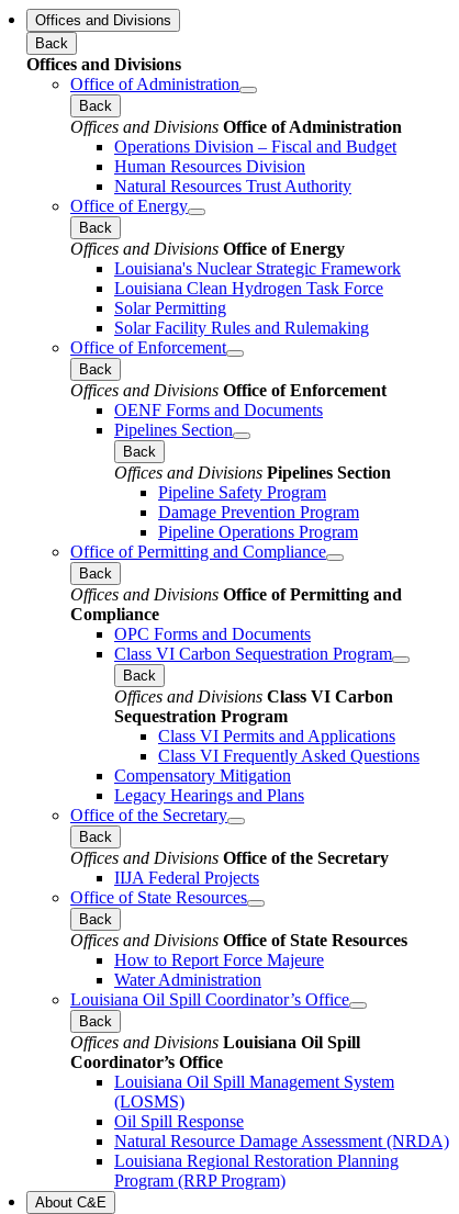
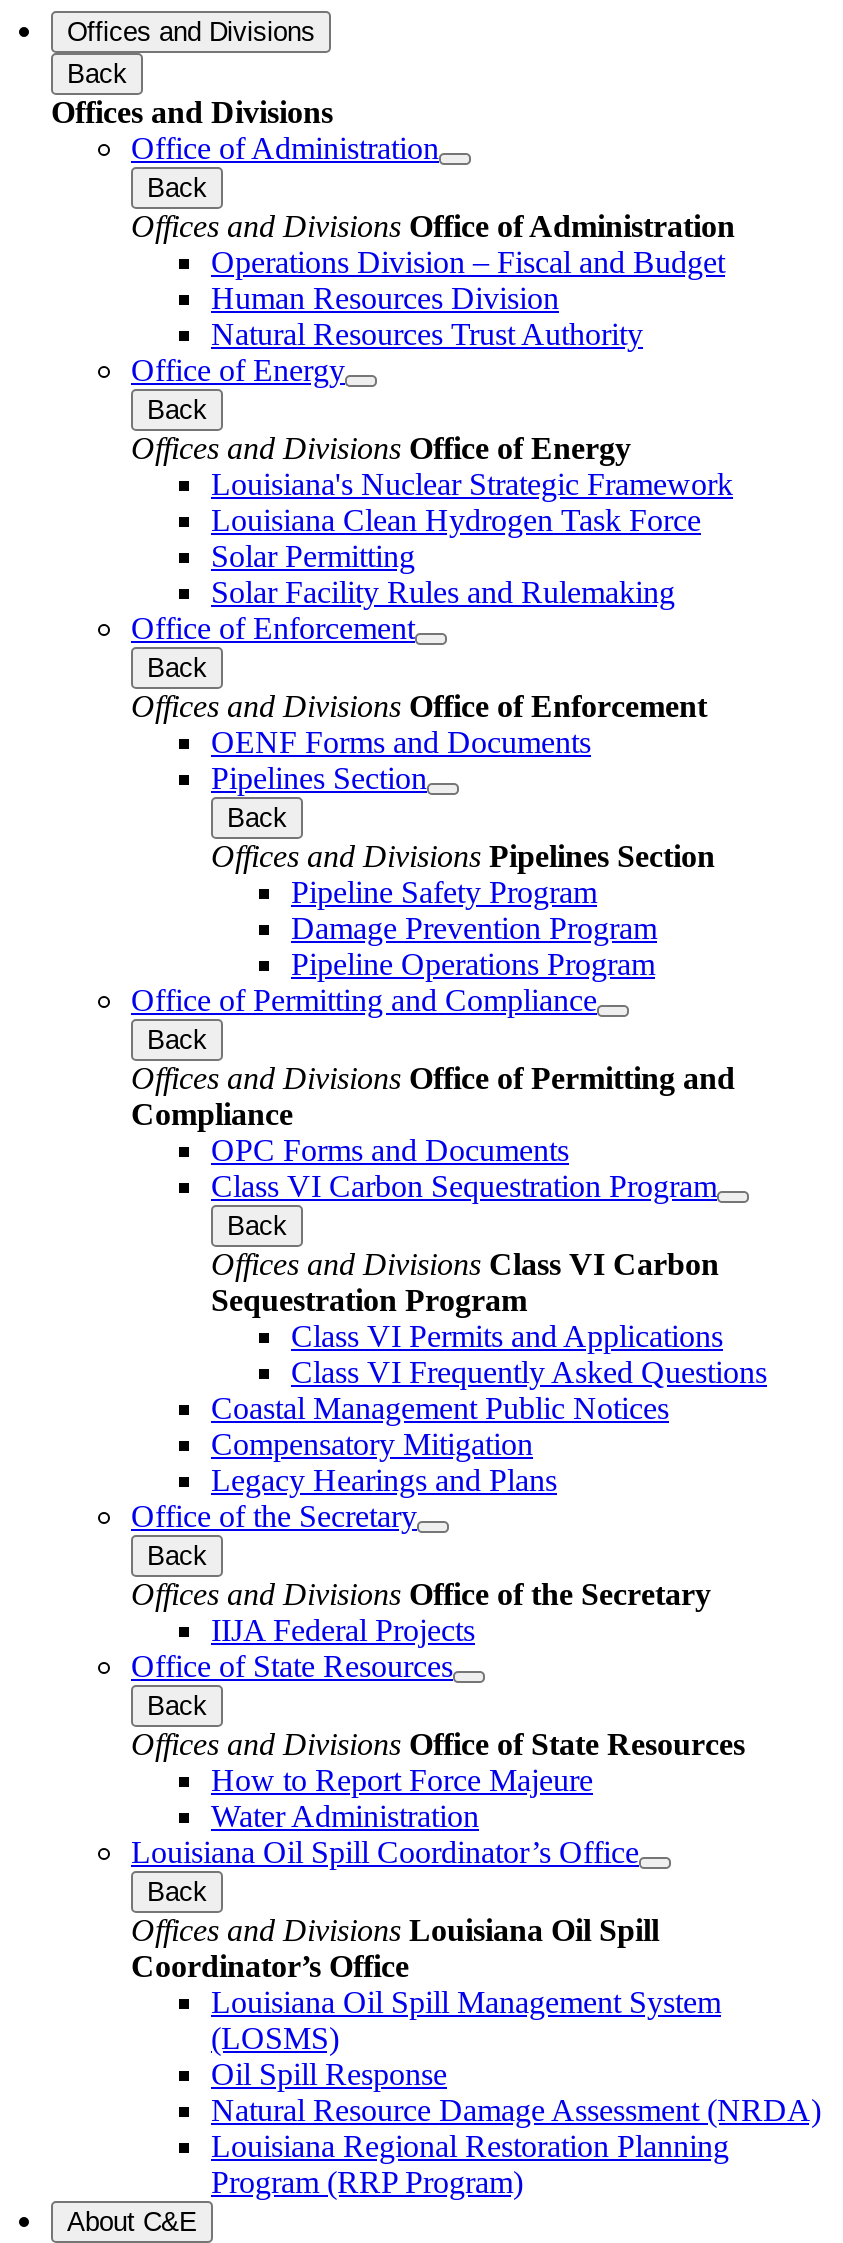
+ Coastal Management Public Notices
